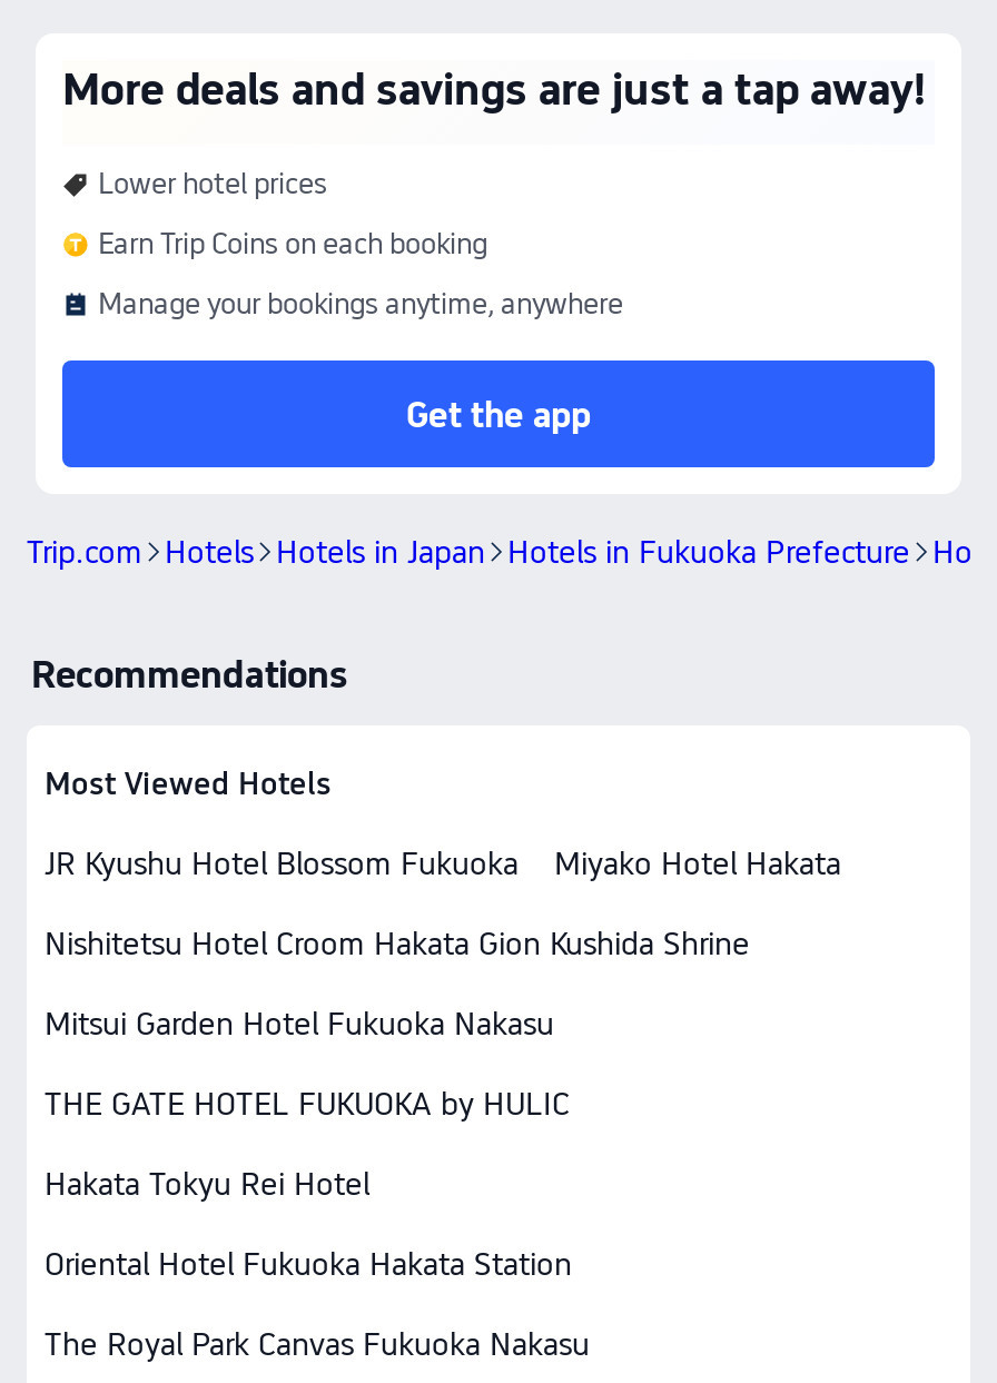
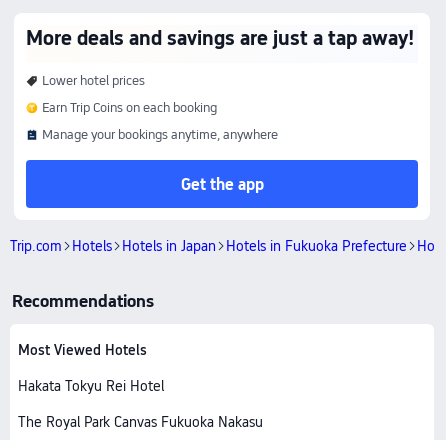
- JR Kyushu Hotel Blossom Fukuoka
- Miyako Hotel Hakata
- Nishitetsu Hotel Croom Hakata Gion Kushida Shrine
- Mitsui Garden Hotel Fukuoka Nakasu
- THE GATE HOTEL FUKUOKA by HULIC

- Oriental Hotel Fukuoka Hakata Station
